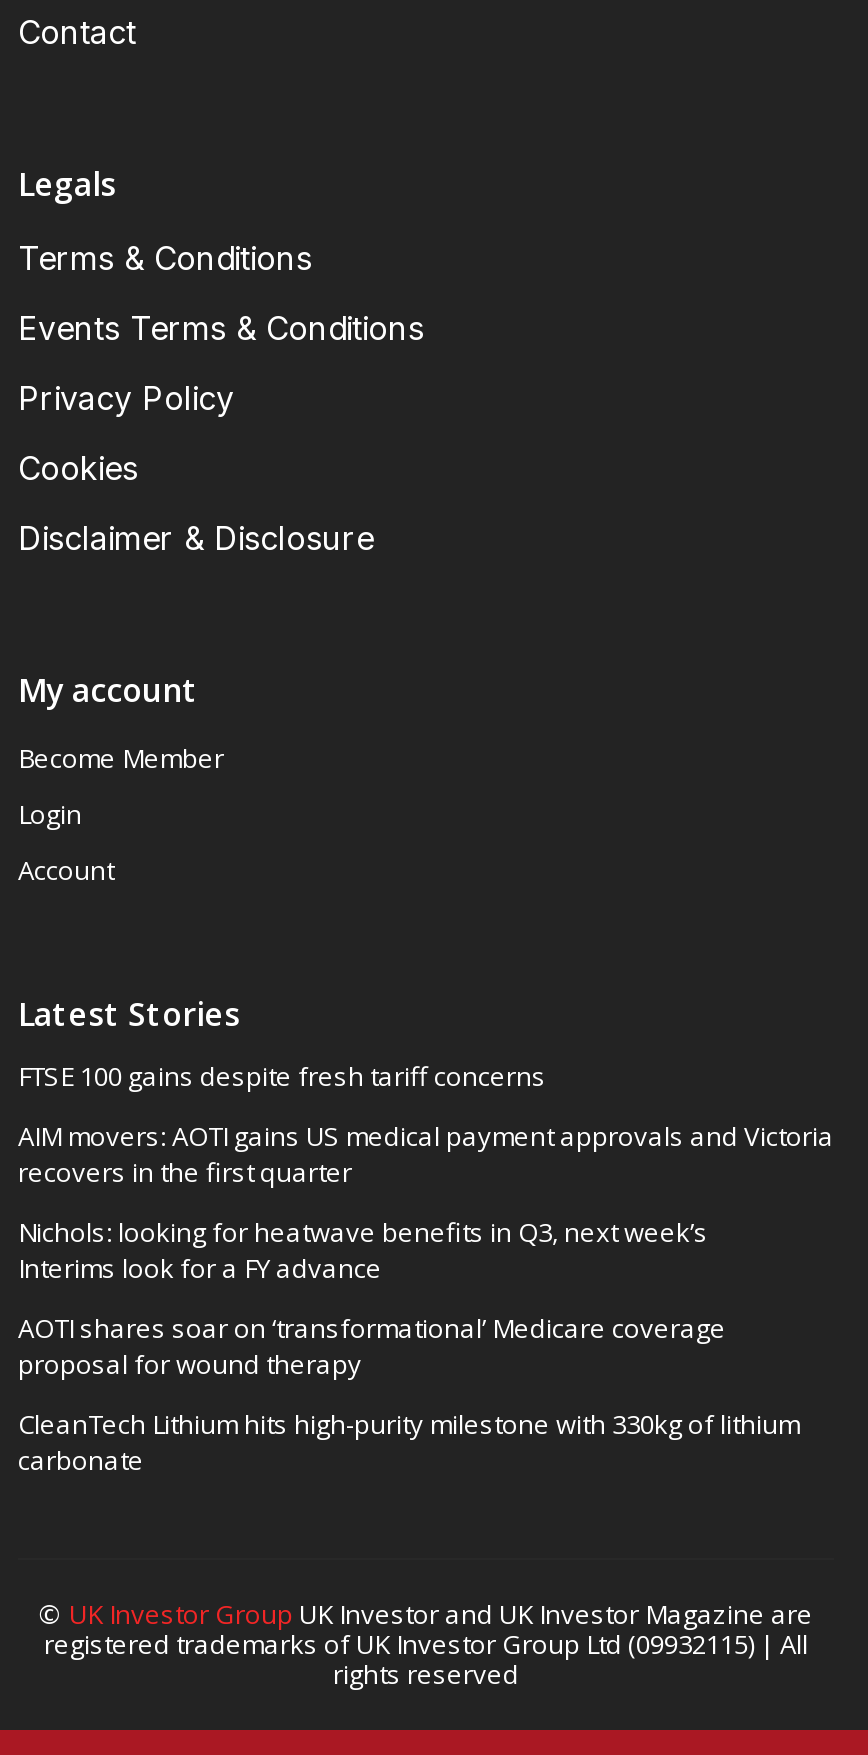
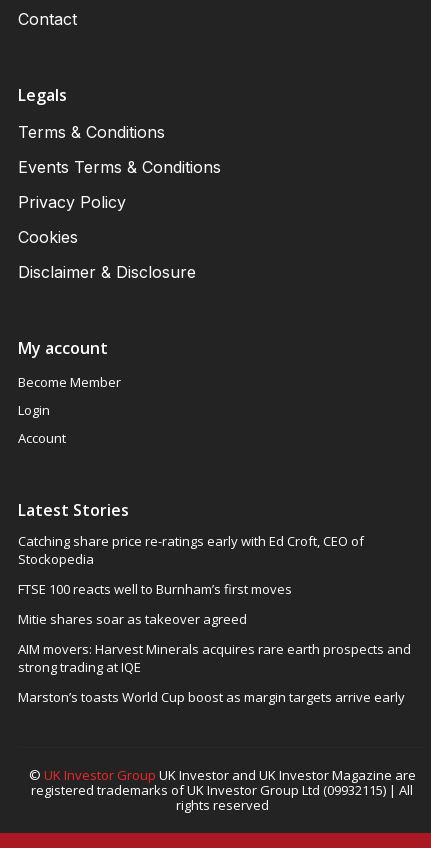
- FTSE 100 gains despite fresh tariff concerns
+ Catching share price re-ratings early with Ed Croft, CEO of
+ Stockopedia

- AIM movers: AOTI gains US medical payment approvals and Victoria
- recovers in the first quarter
+ FTSE 100 reacts well to Burnham’s first moves

- Nichols: looking for heatwave benefits in Q3, next week’s
- Interims look for a FY advance
+ Mitie shares soar as takeover agreed

- AOTI shares soar on ‘transformational’ Medicare coverage
- proposal for wound therapy
+ AIM movers: Harvest Minerals acquires rare earth prospects and
+ strong trading at IQE

- CleanTech Lithium hits high-purity milestone with 330kg of lithium
- carbonate
+ Marston’s toasts World Cup boost as margin targets arrive early
